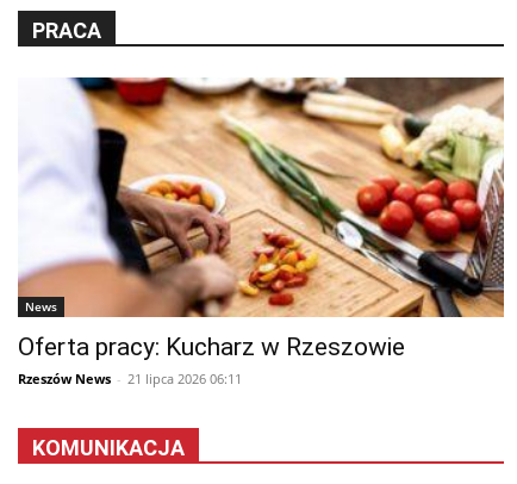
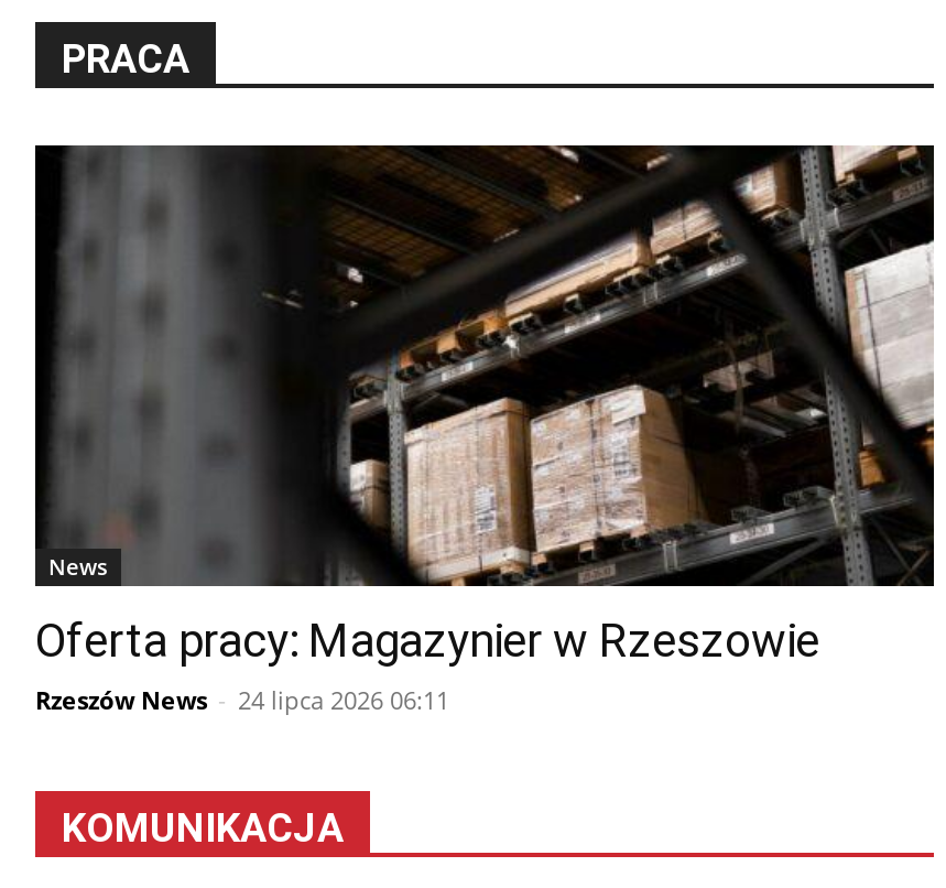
- [image]
- Oferta pracy: Kucharz w Rzeszowie
+ [image]
+ Oferta pracy: Magazynier w Rzeszowie

- Rzeszów News - 21 lipca 2026 06:11
+ Rzeszów News - 24 lipca 2026 06:11
